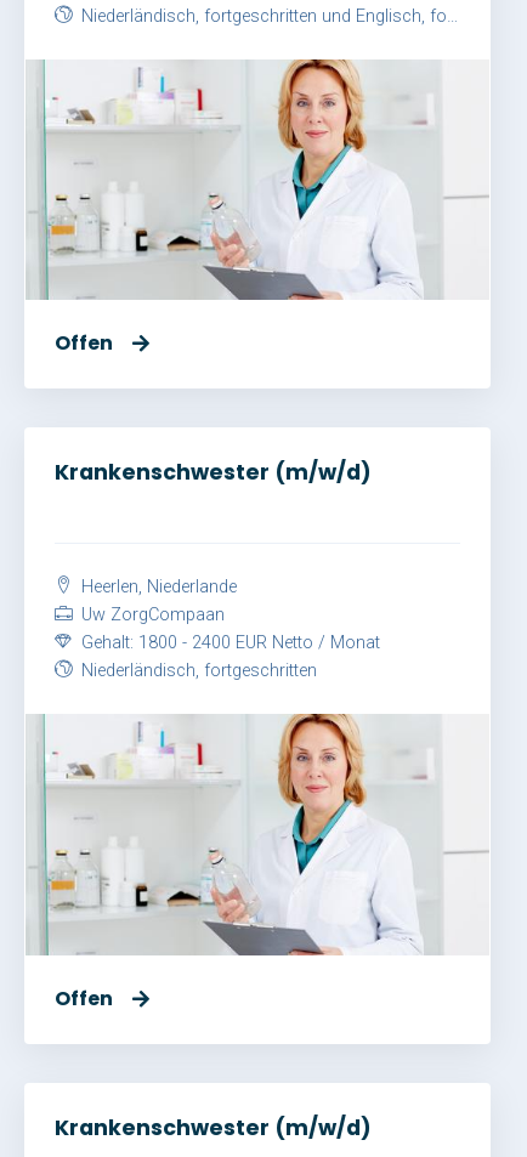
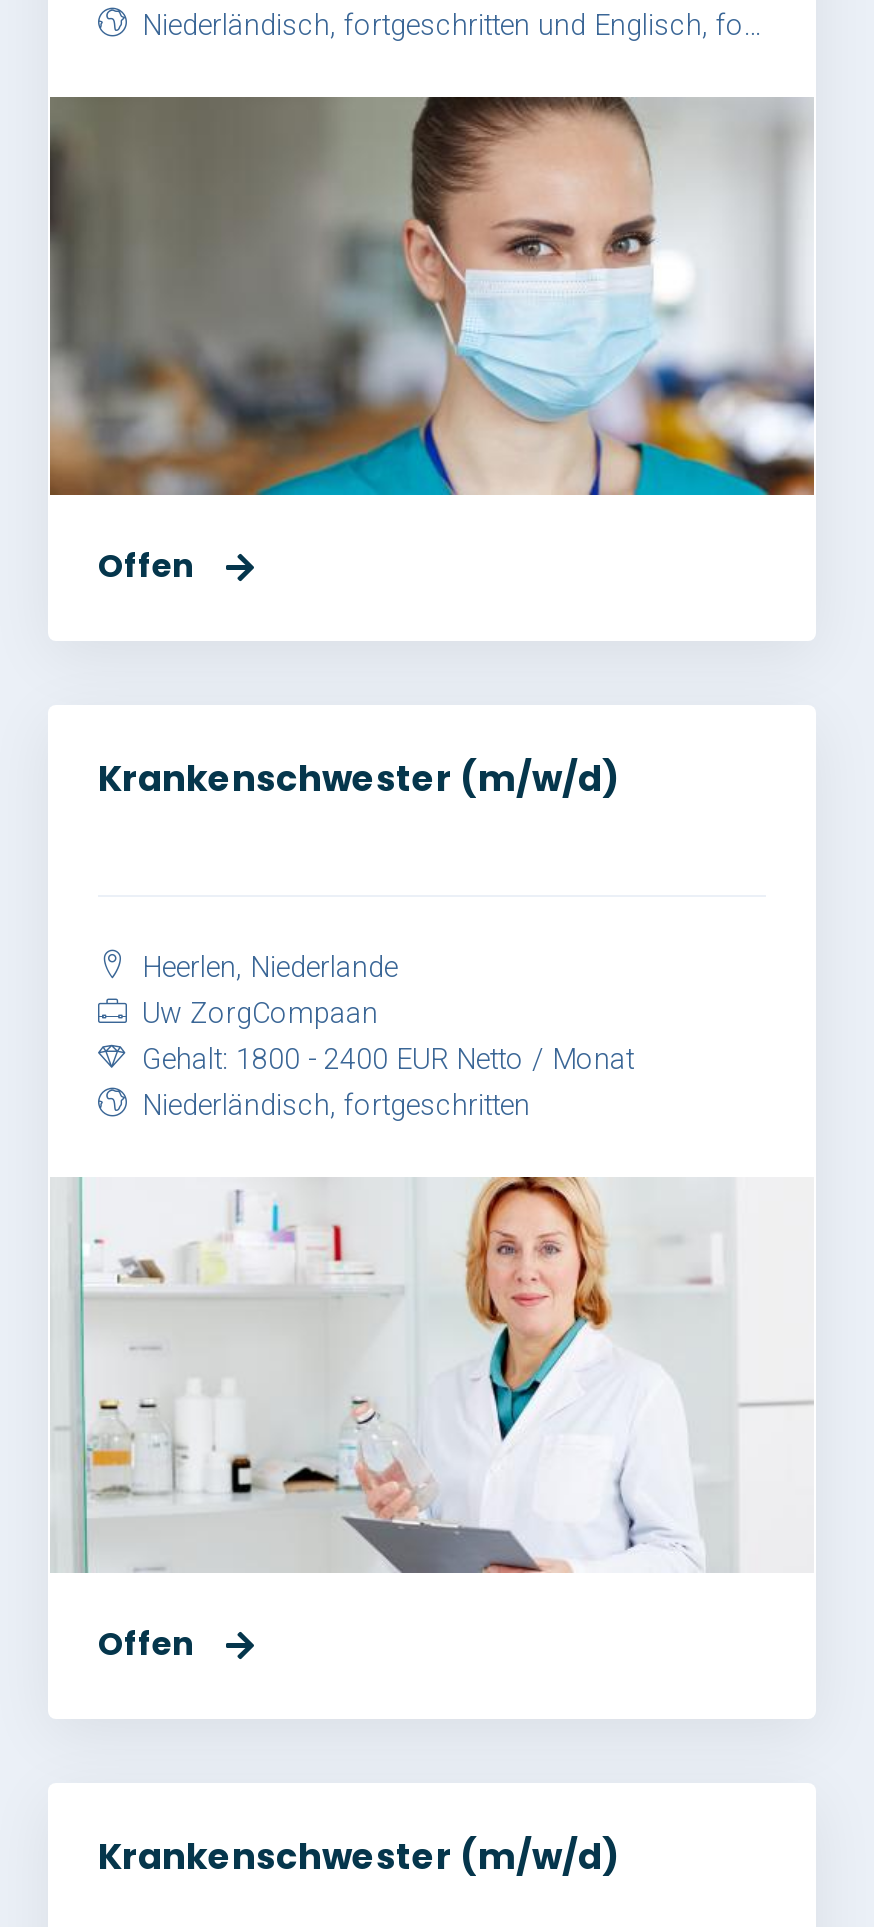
- [image]
+ [image]
